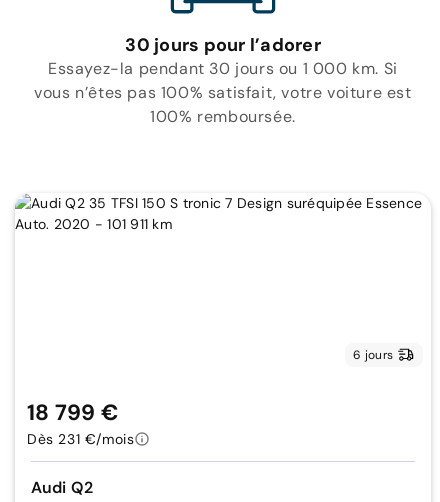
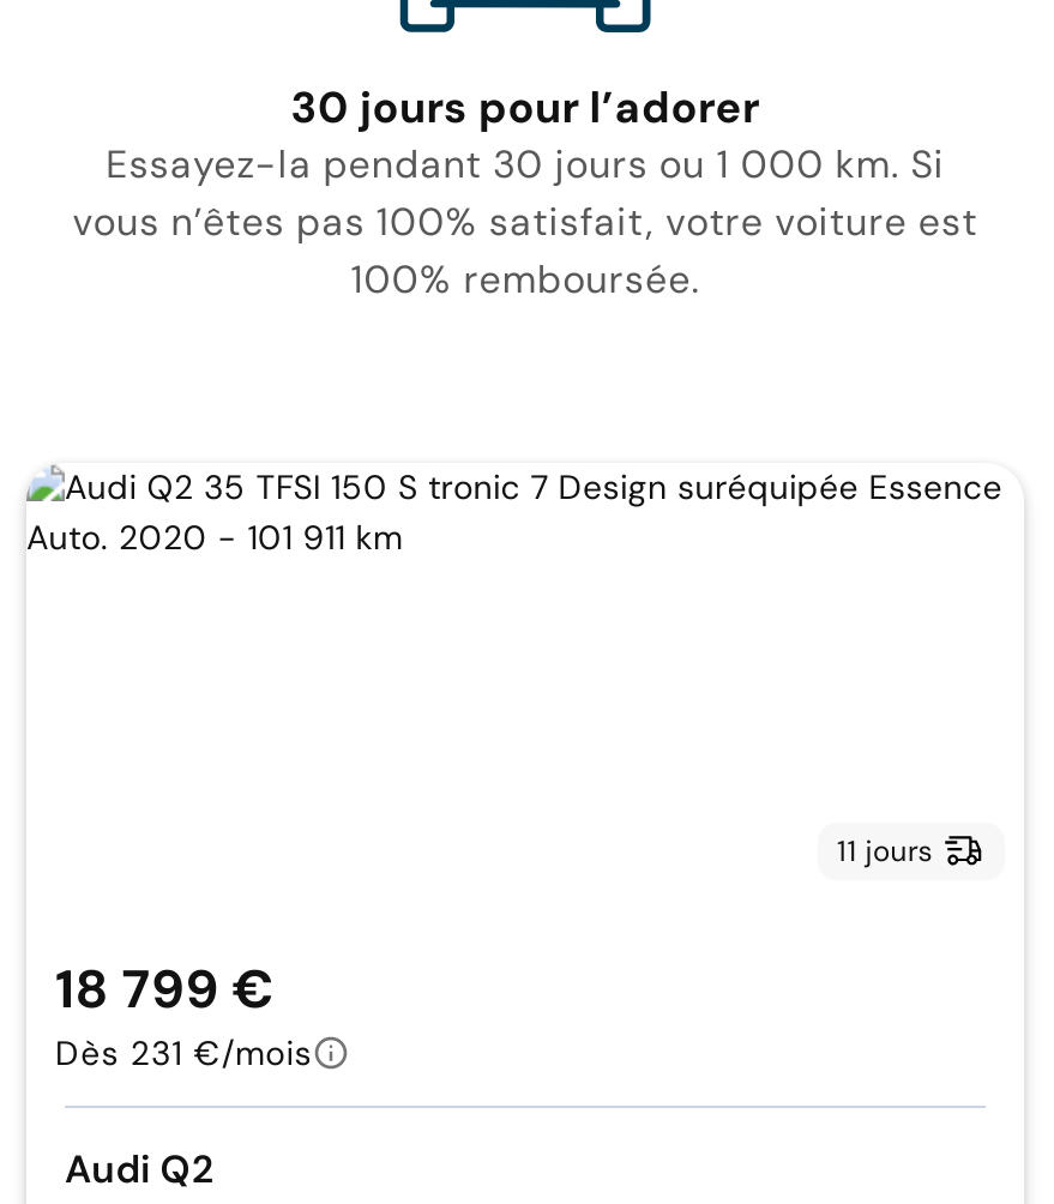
- 6 jours
+ 11 jours
